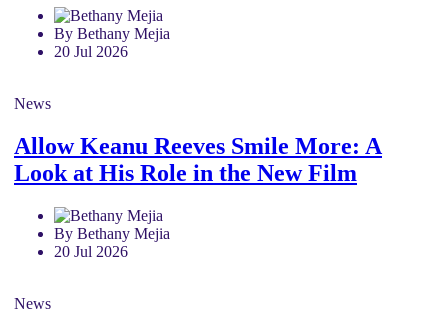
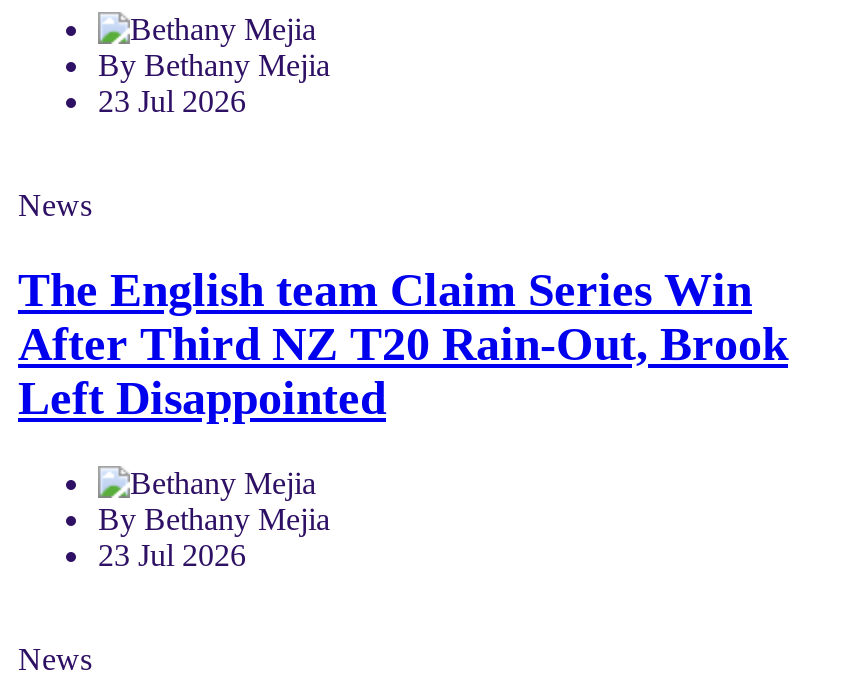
- 20 Jul 2026
+ 23 Jul 2026

- Allow Keanu Reeves Smile More: A
- Look at His Role in the New Film
+ The English team Claim Series Win
+ After Third NZ T20 Rain-Out, Brook
+ Left Disappointed

- 20 Jul 2026
+ 23 Jul 2026
